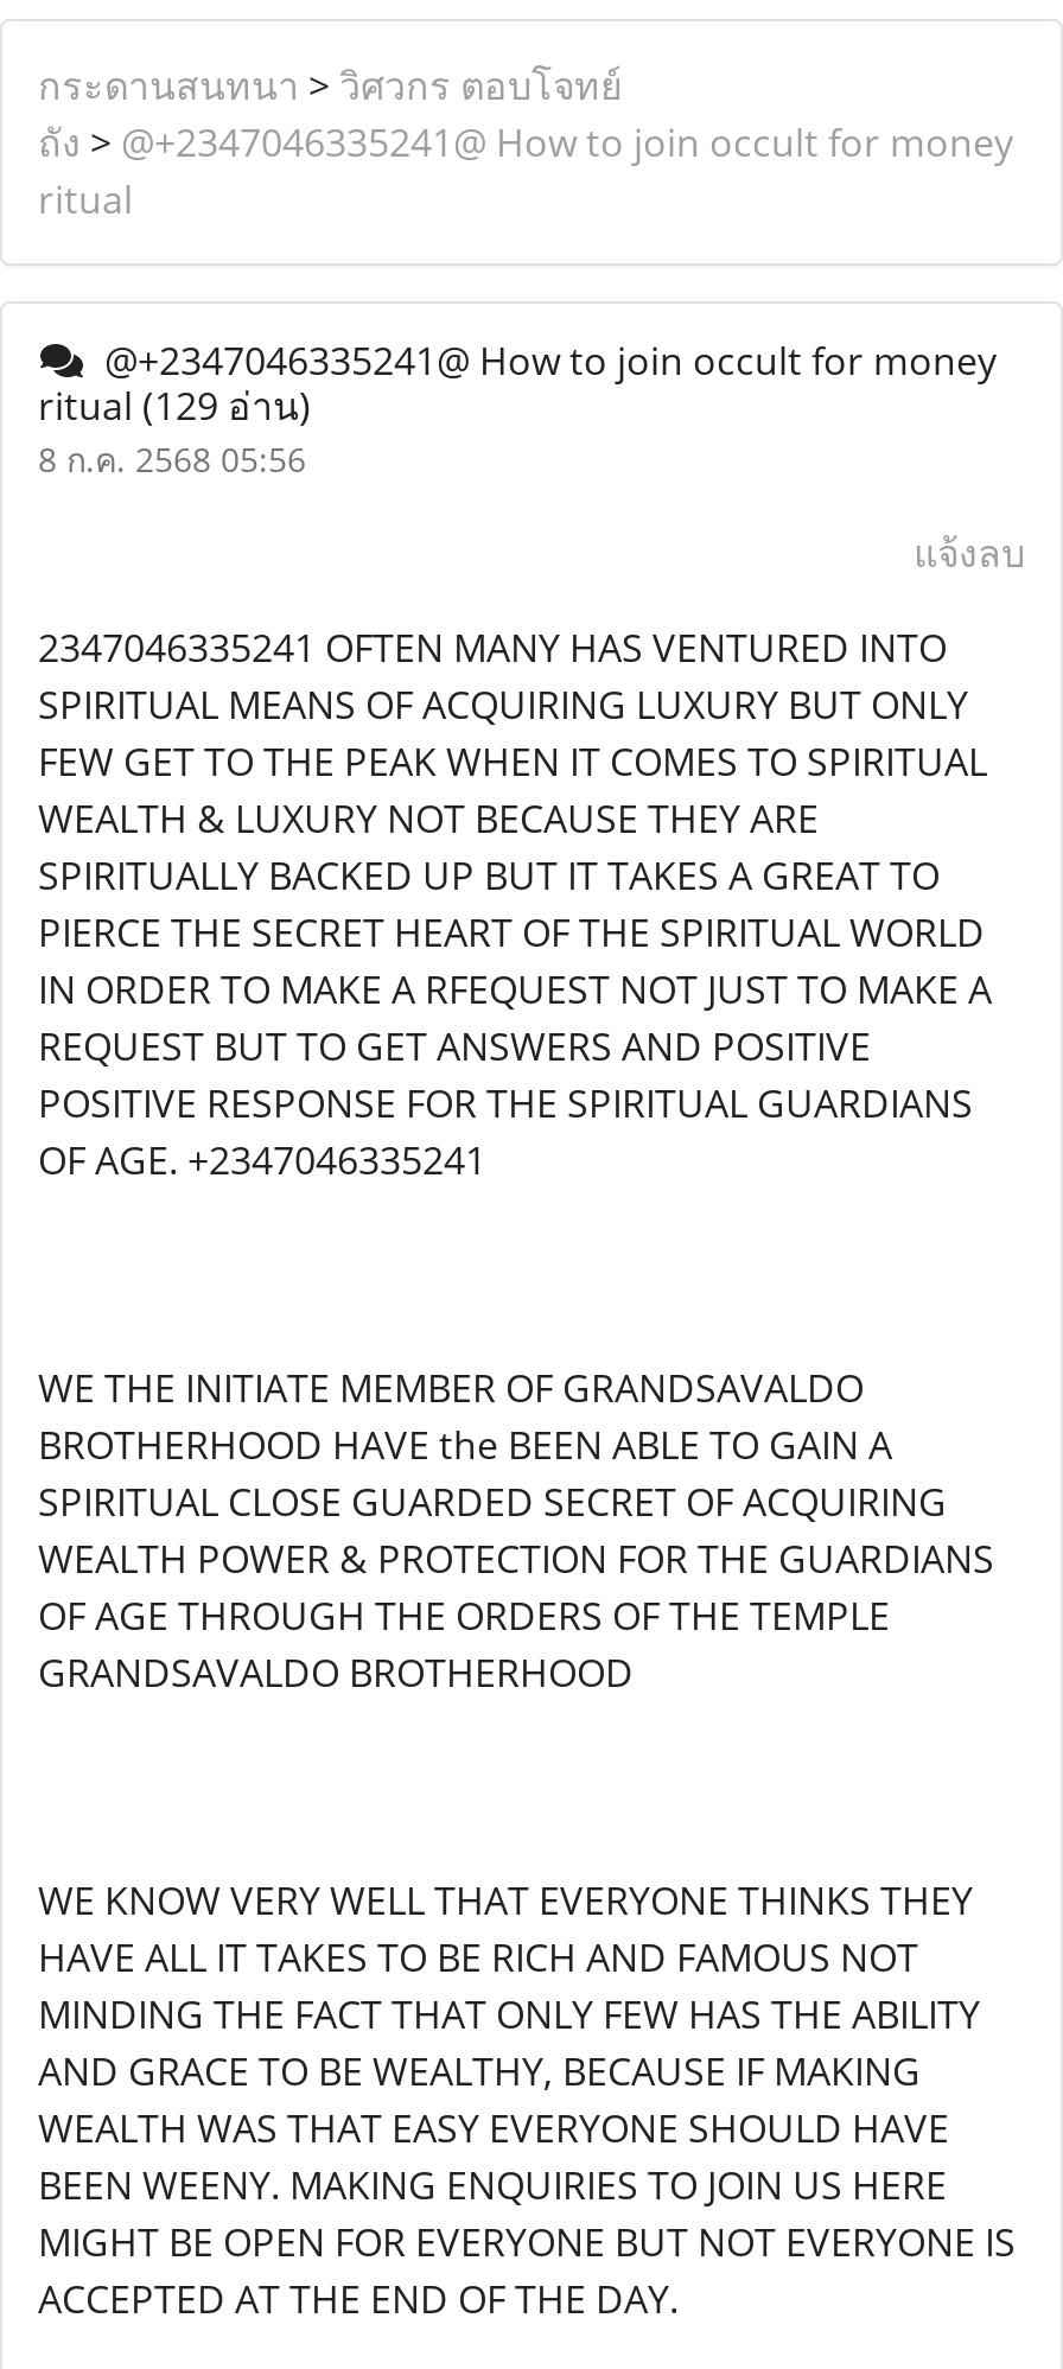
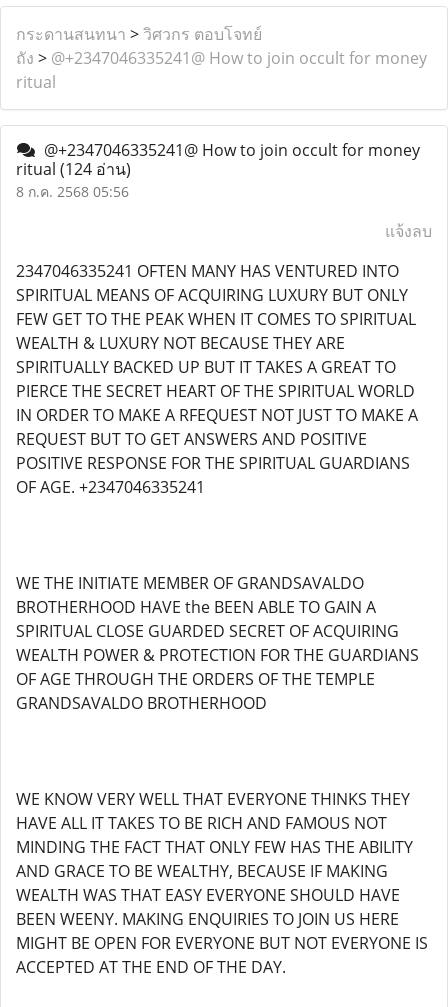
- ritual (129 อ่าน)
+ ritual (124 อ่าน)
